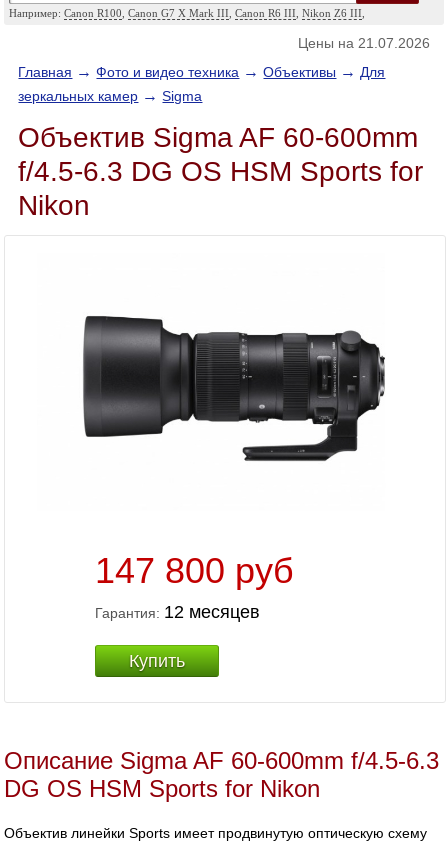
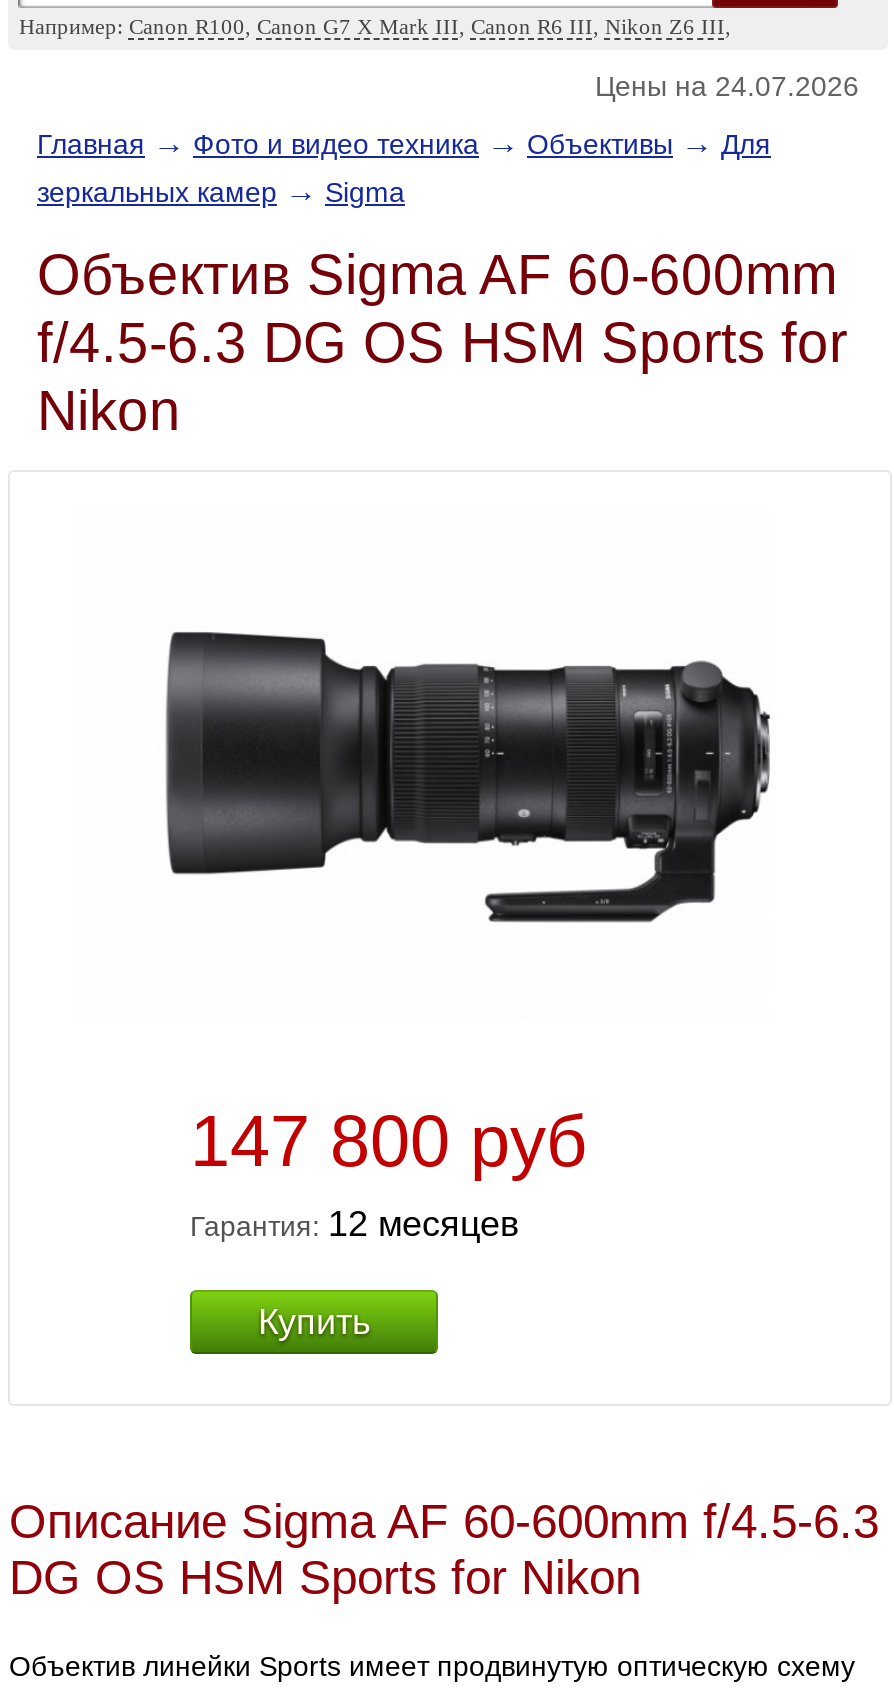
- Цены на 21.07.2026
+ Цены на 24.07.2026
